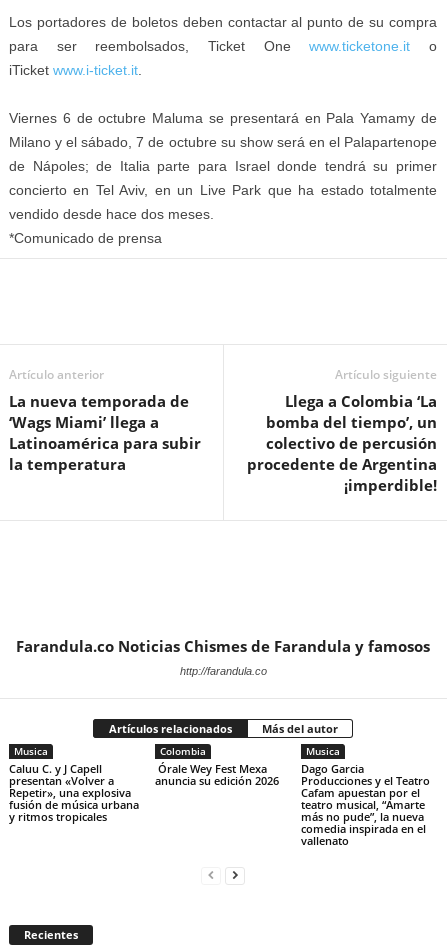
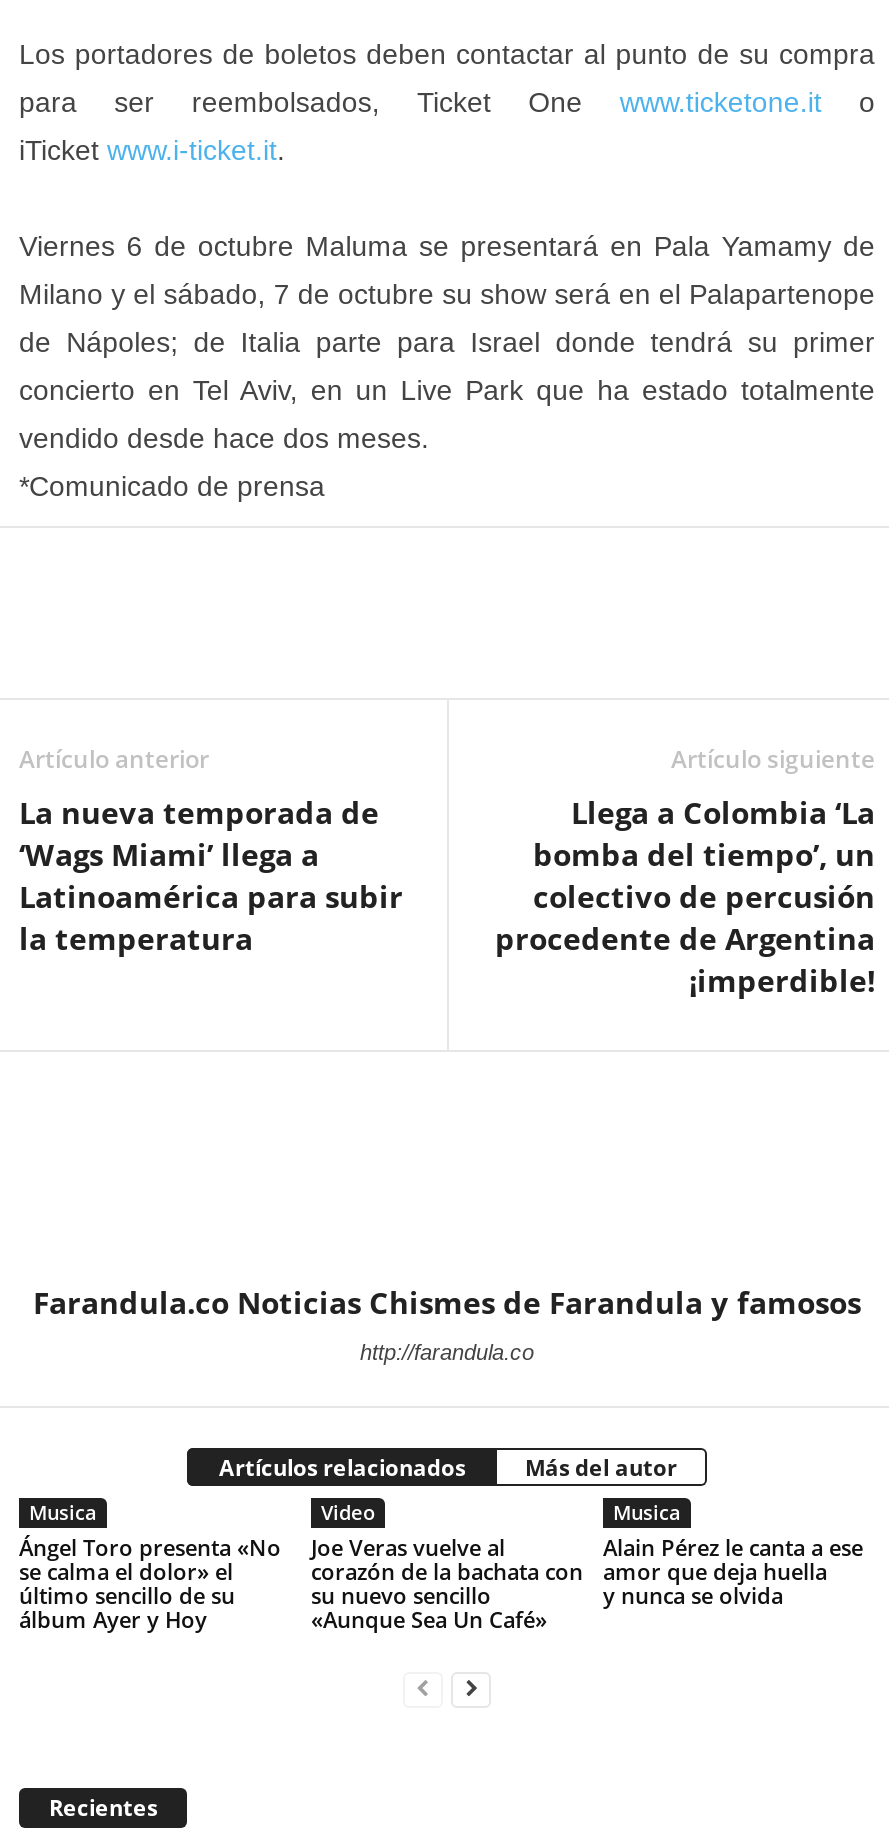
- Colombia
- Órale Wey Fest Mexa
- anuncia su edición 2026
+ Video
+ Joe Veras vuelve al
+ corazón de la bachata con
+ su nuevo sencillo
+ «Aunque Sea Un Café»

- Caluu C. y J Capell
- presentan «Volver a
- Repetir», una explosiva
- fusión de música urbana
- y ritmos tropicales
+ Ángel Toro presenta «No
+ se calma el dolor» el
+ último sencillo de su
+ álbum Ayer y Hoy

- Dago Garcia
- Producciones y el Teatro
- Cafam apuestan por el
- teatro musical, “Amarte
- más no pude”, la nueva
- comedia inspirada en el
- vallenato
+ Alain Pérez le canta a ese
+ amor que deja huella
+ y nunca se olvida
